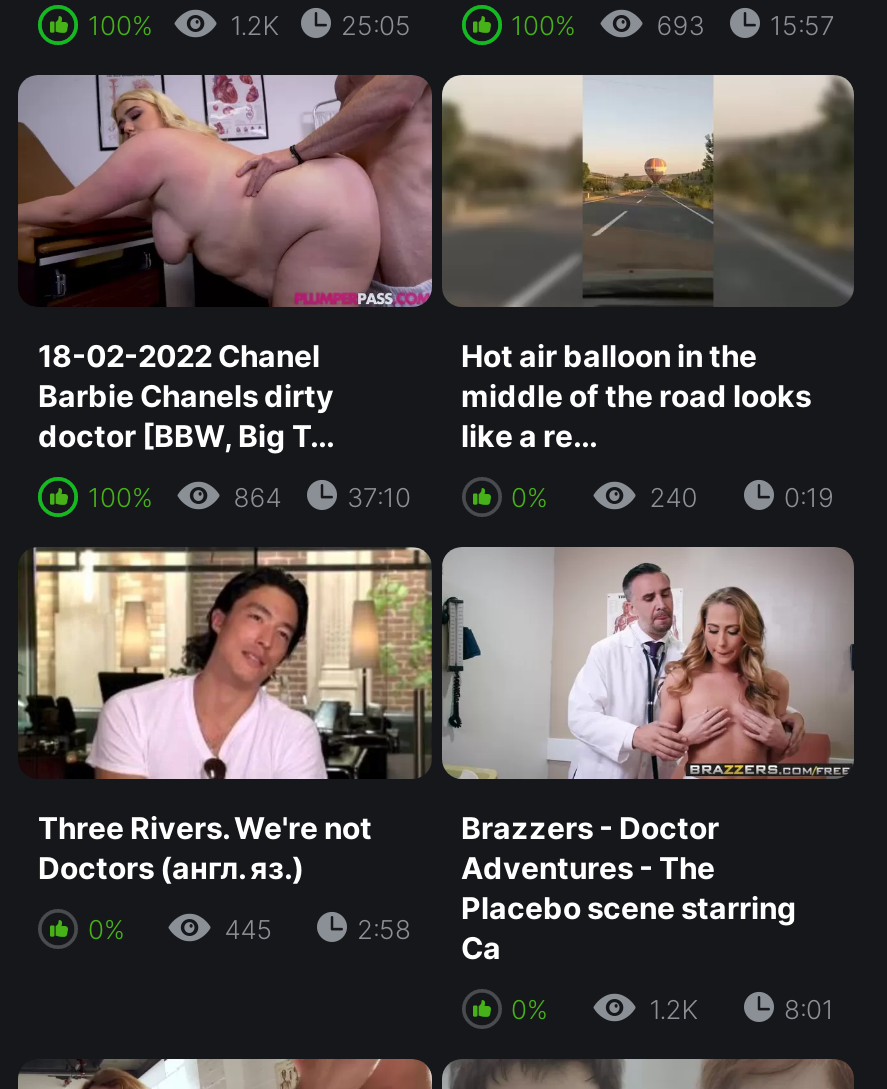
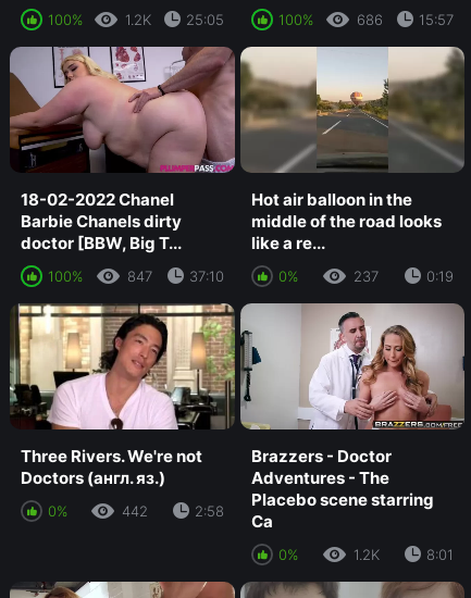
- 693
+ 686

- 864
+ 847

- 240
+ 237

- 445
+ 442
